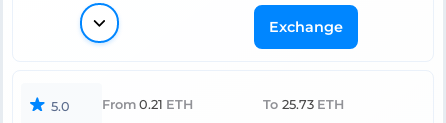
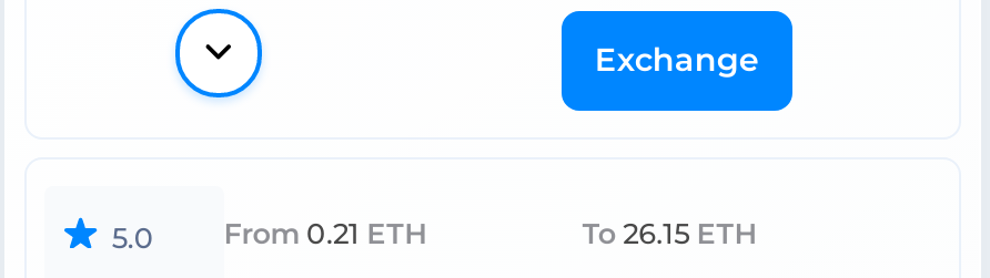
- To 25.73 ETH
+ To 26.15 ETH
